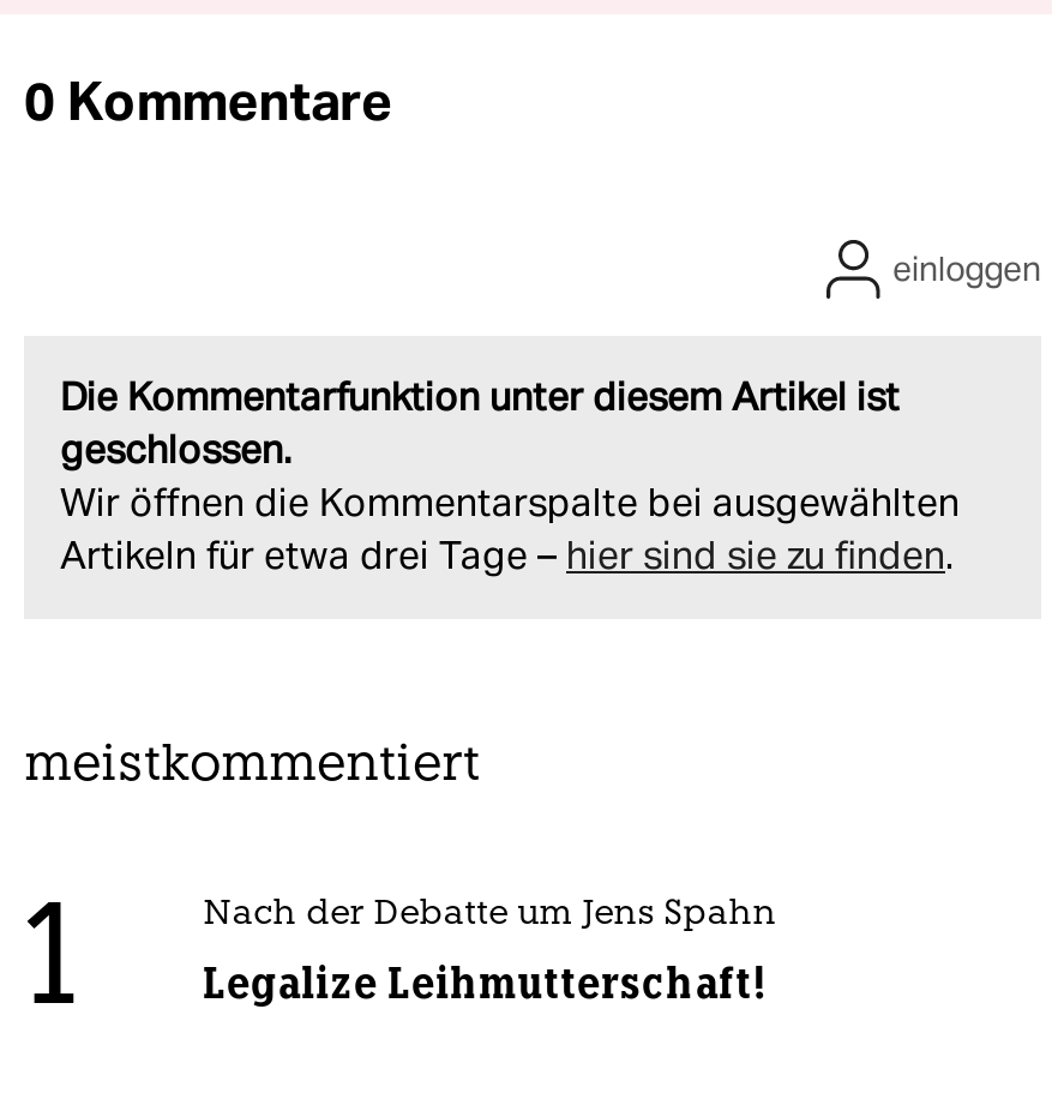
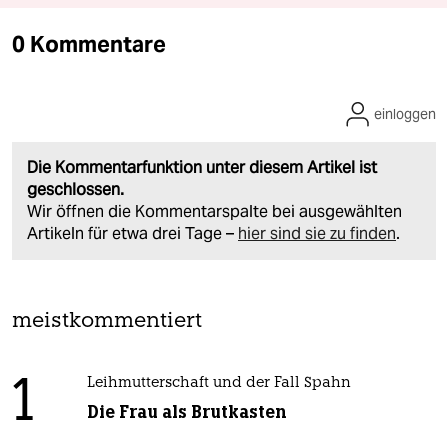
- Nach der Debatte um Jens Spahn
+ Leihmutterschaft und der Fall Spahn

- Legalize Leihmutterschaft!
+ Die Frau als Brutkasten
